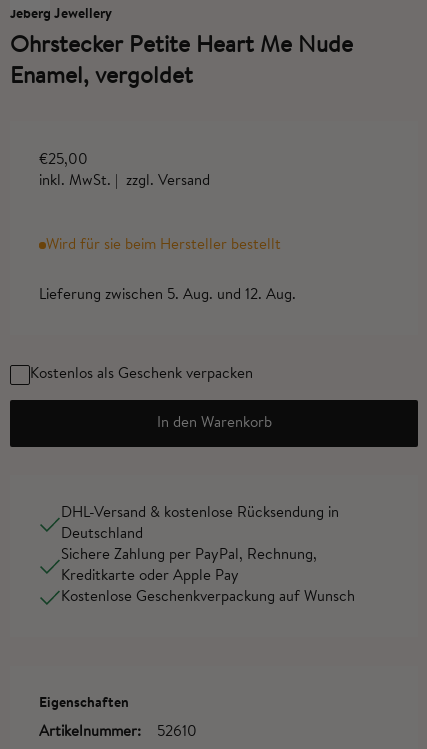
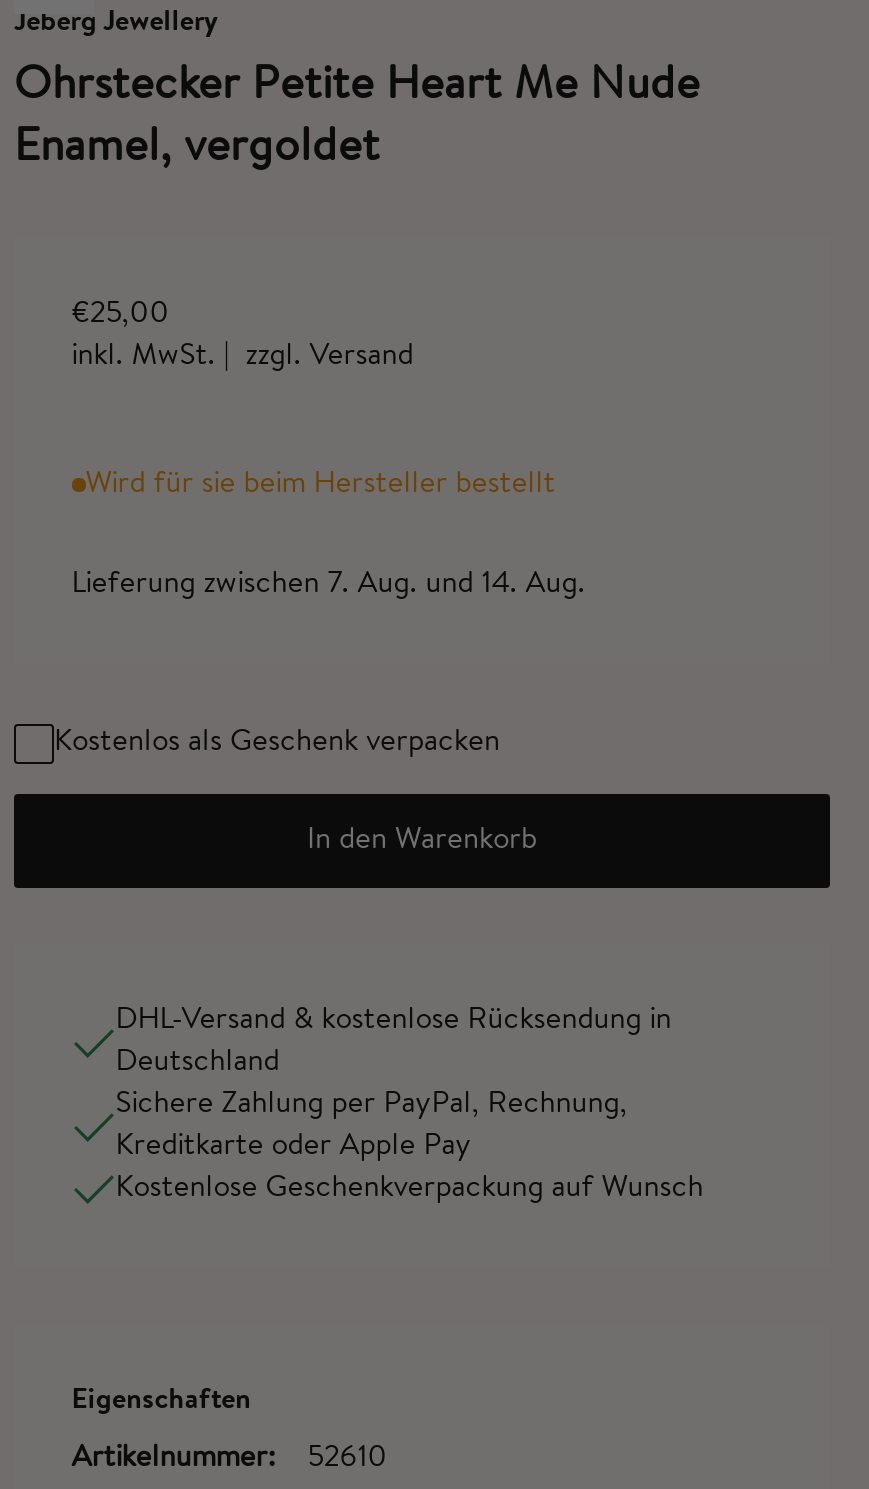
- Lieferung zwischen 5. Aug. und 12. Aug.
+ Lieferung zwischen 7. Aug. und 14. Aug.
